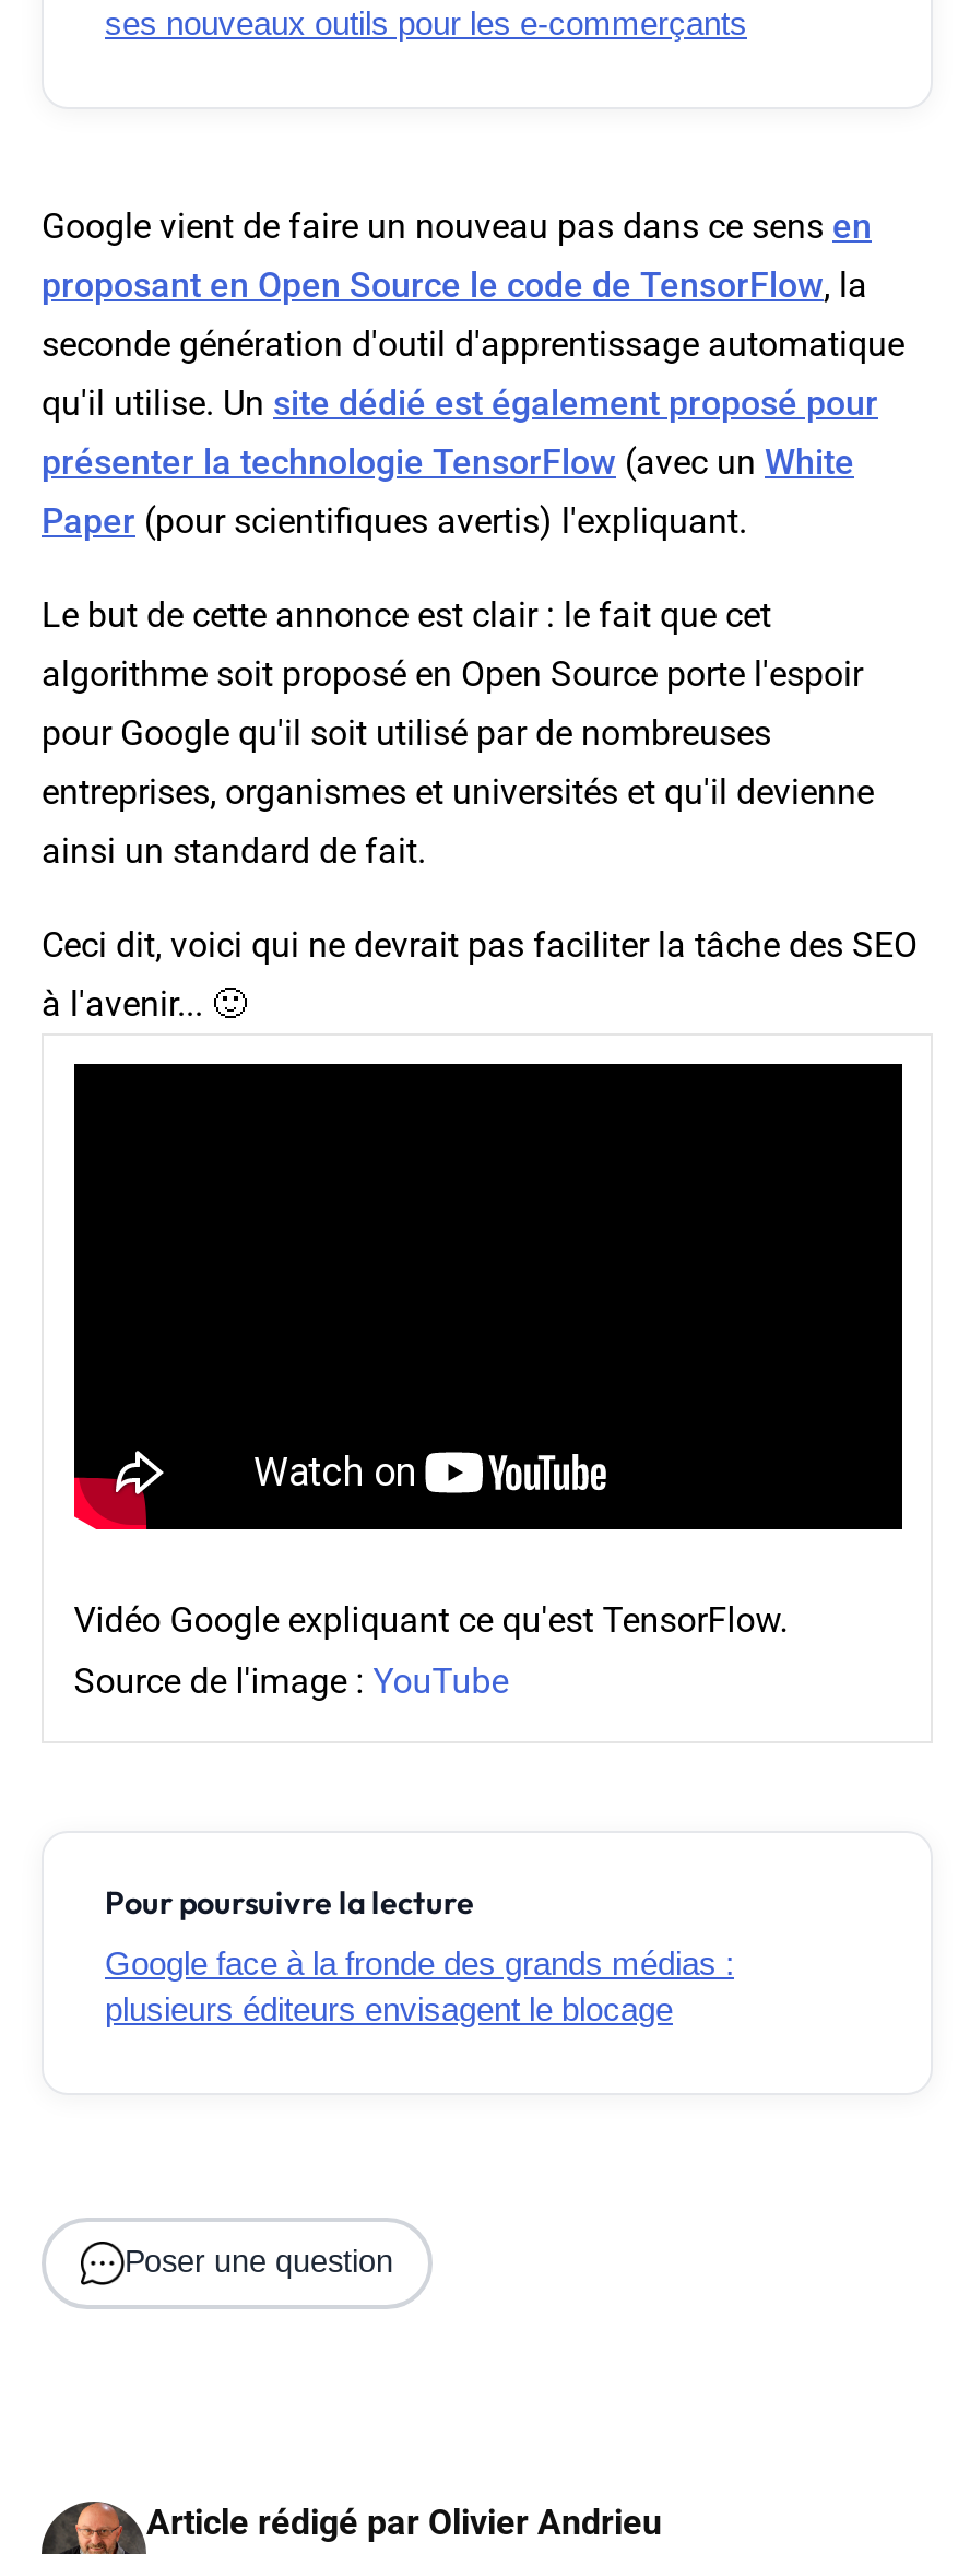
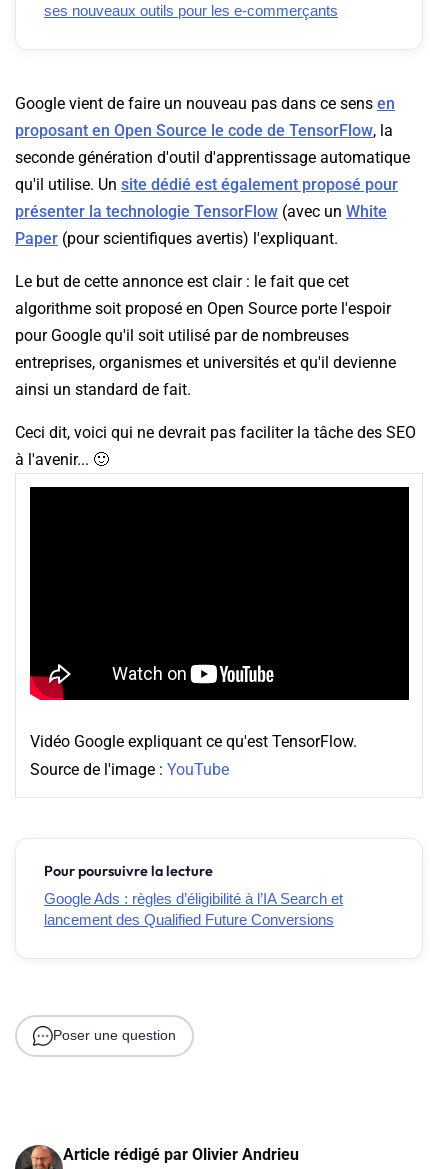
- Google face à la fronde des grands médias :
- plusieurs éditeurs envisagent le blocage
+ Google Ads : règles d’éligibilité à l’IA Search et
+ lancement des Qualified Future Conversions
